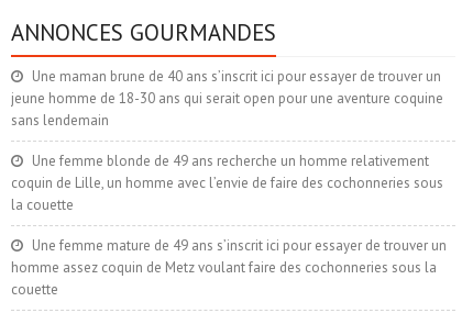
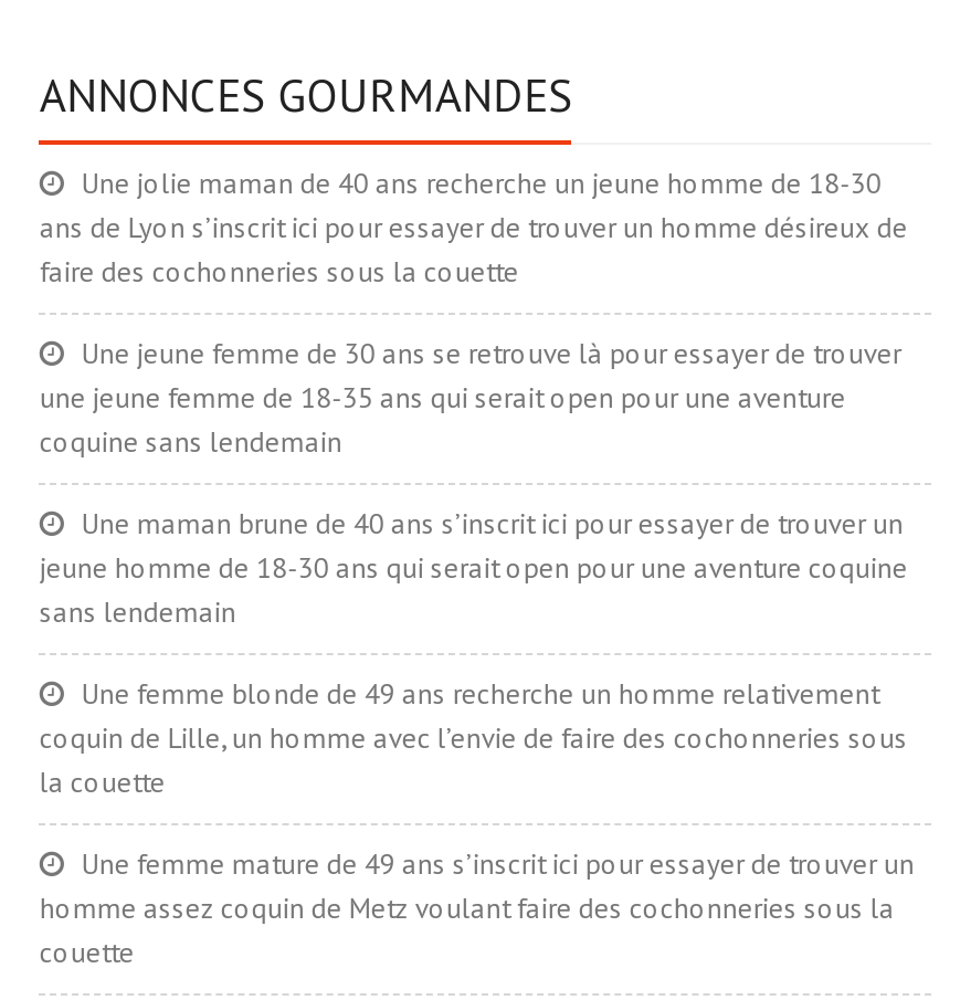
+ Une jolie maman de 40 ans recherche un jeune homme de 18-30
+ ans de Lyon s’inscrit ici pour essayer de trouver un homme désireux de
+ faire des cochonneries sous la couette
+ Une jeune femme de 30 ans se retrouve là pour essayer de trouver
+ une jeune femme de 18-35 ans qui serait open pour une aventure
+ coquine sans lendemain
